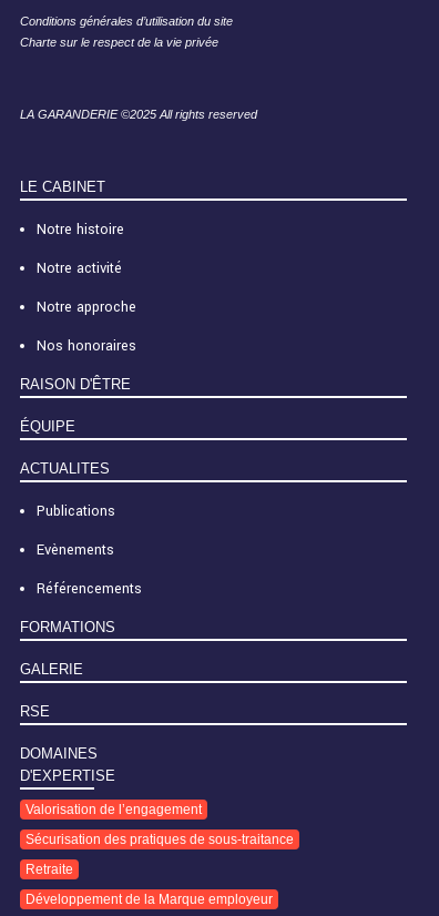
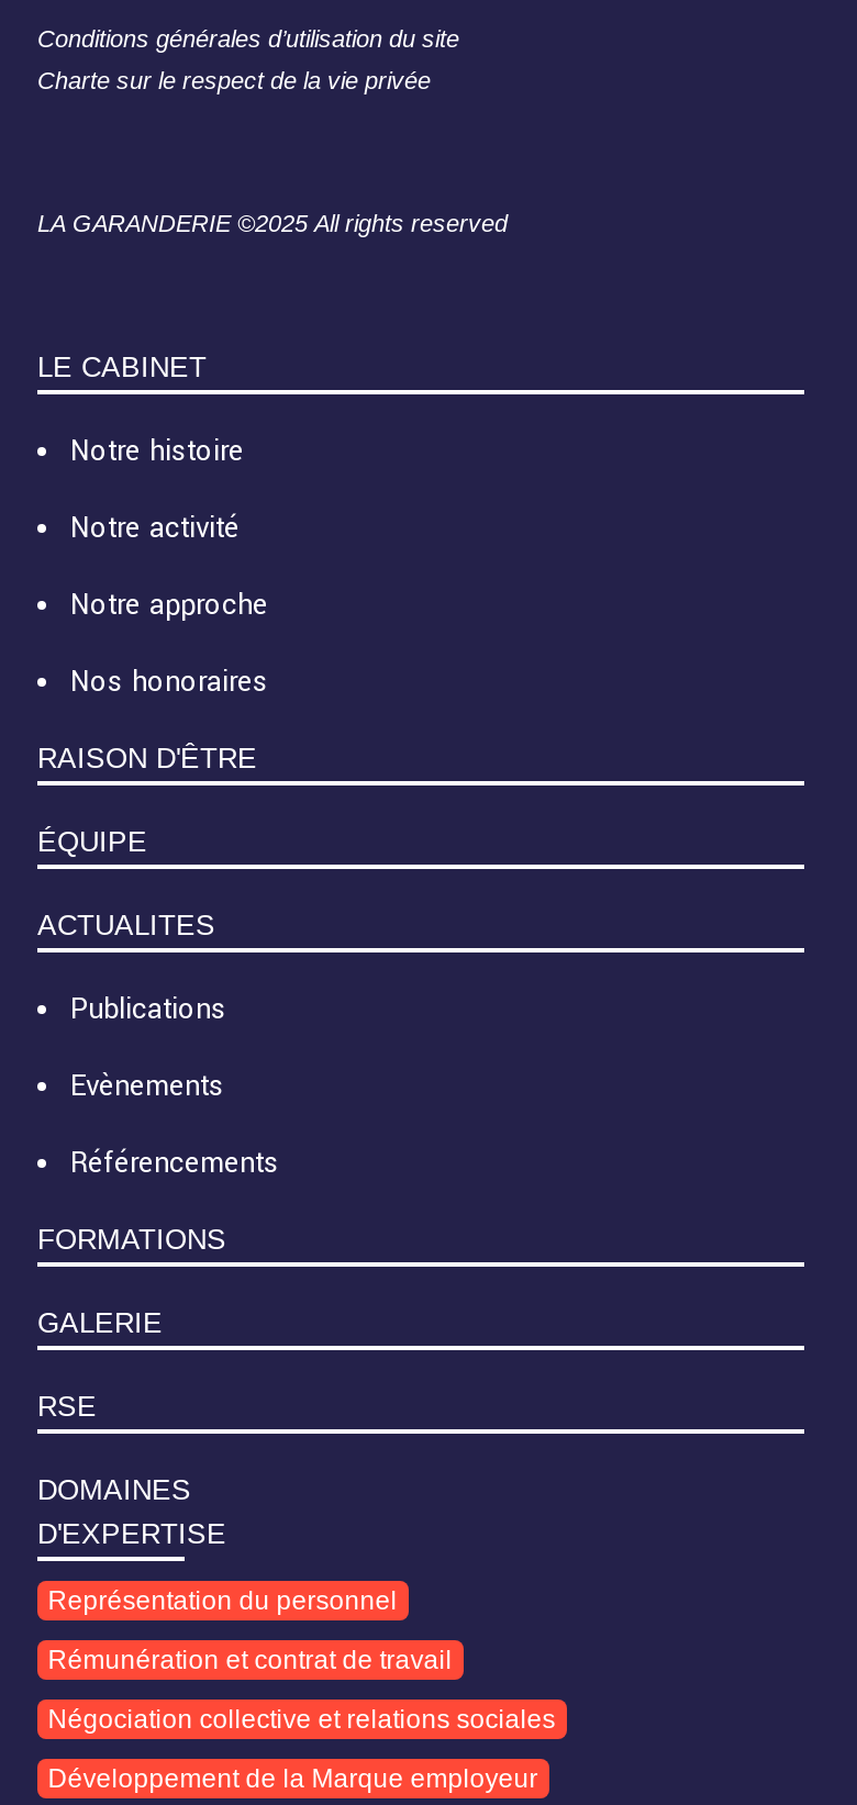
- Valorisation de l’engagement
+ Représentation du personnel

- Sécurisation des pratiques de sous-traitance
+ Rémunération et contrat de travail

- Retraite
+ Négociation collective et relations sociales
